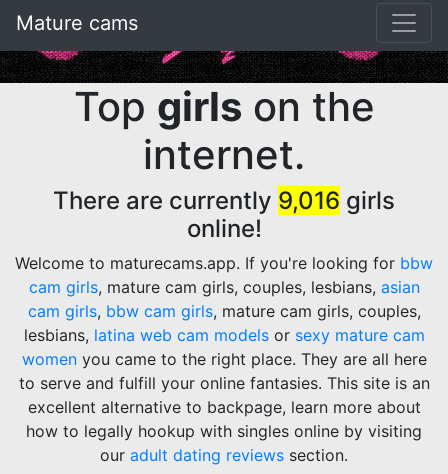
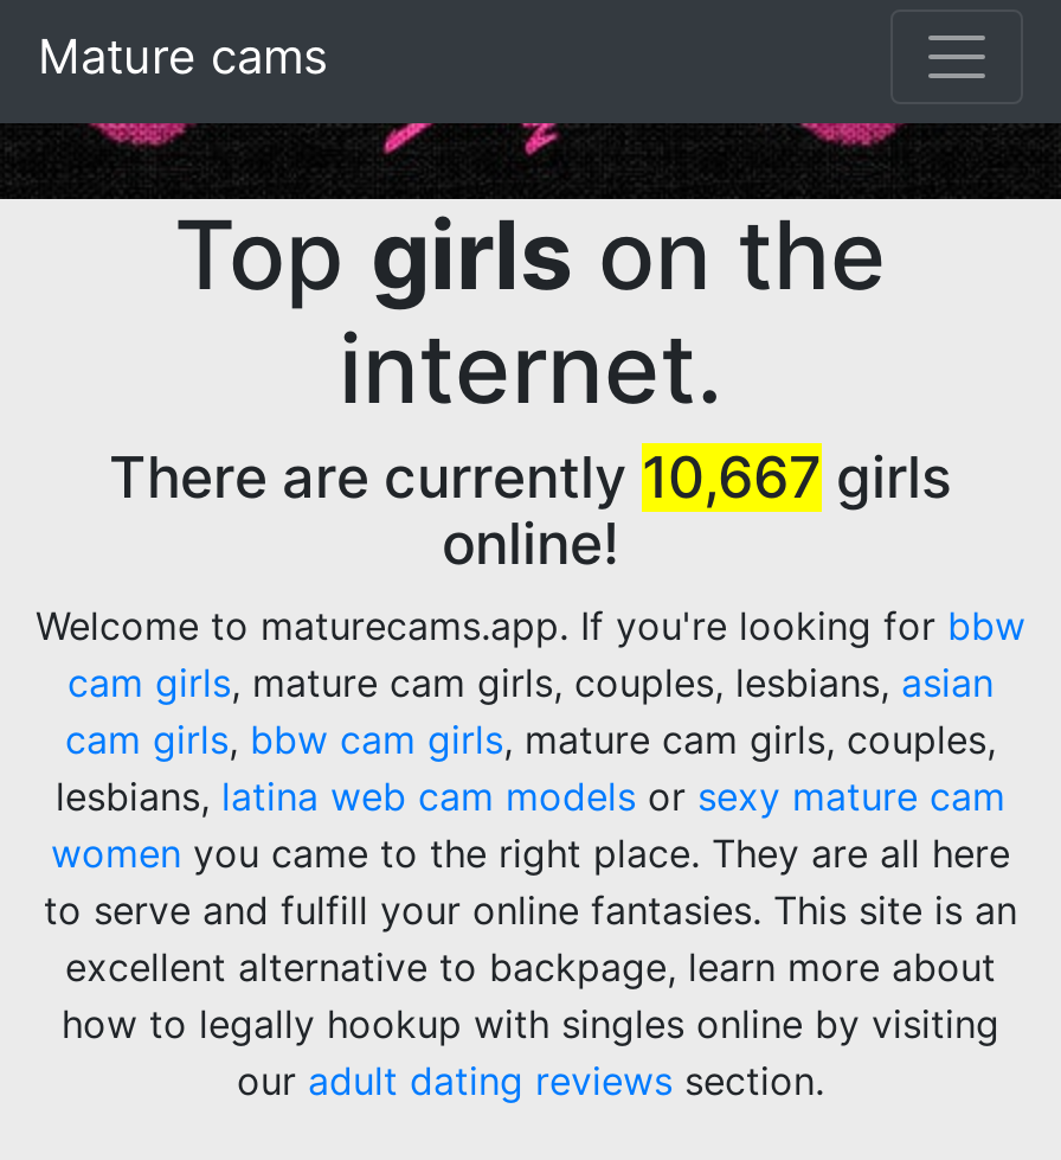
- There are currently 9,016 girls
+ There are currently 10,667 girls
